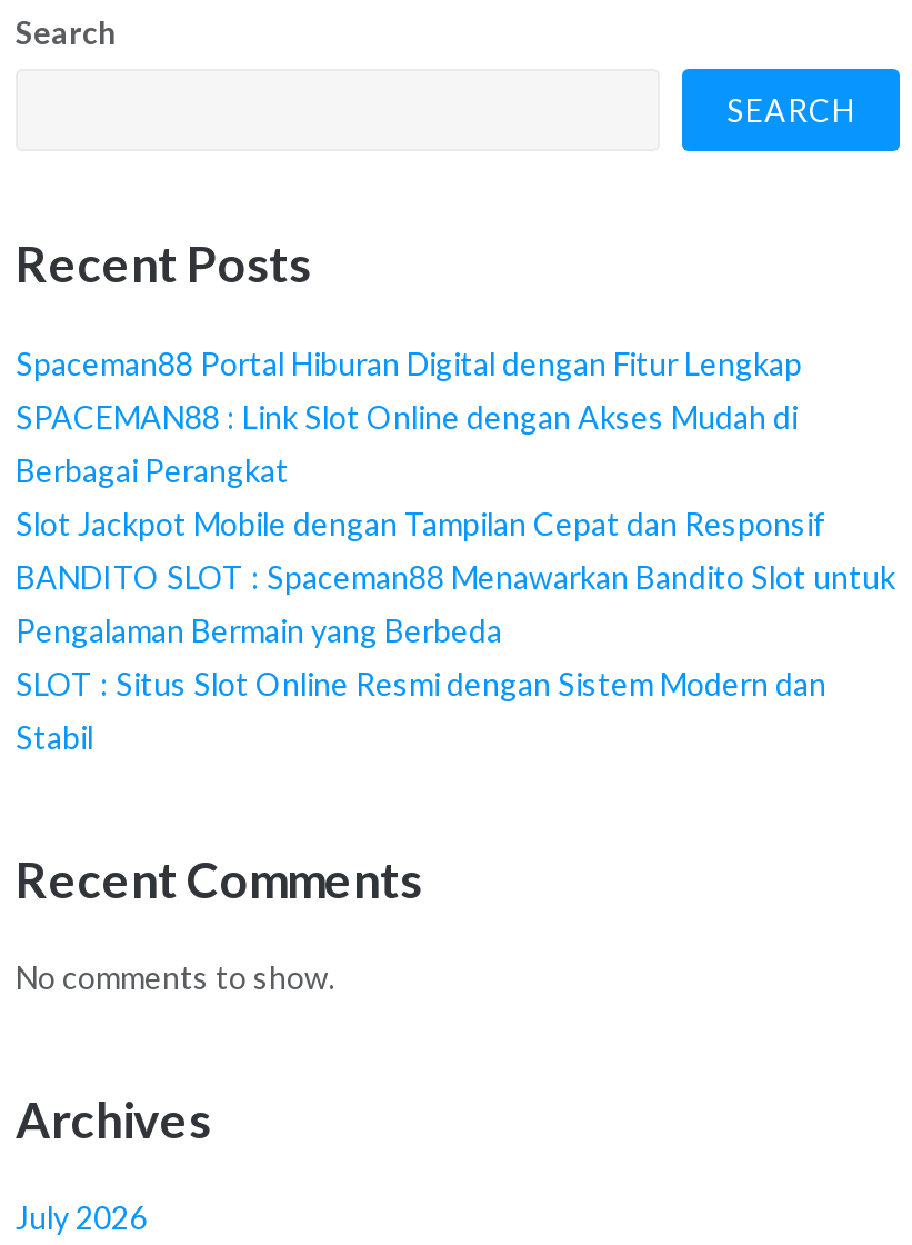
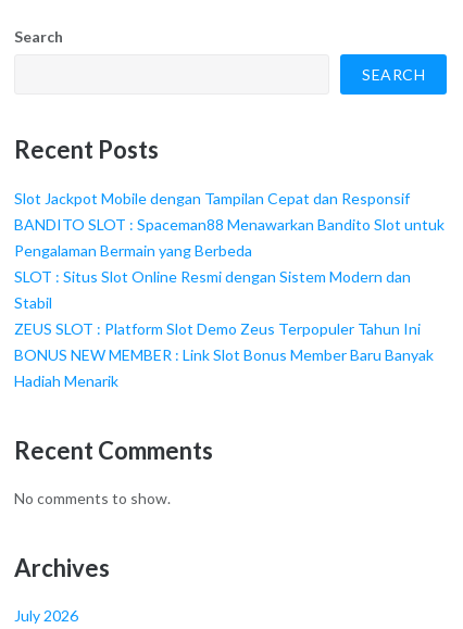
- Spaceman88 Portal Hiburan Digital dengan Fitur Lengkap
- SPACEMAN88 : Link Slot Online dengan Akses Mudah di
- Berbagai Perangkat

moved up: Slot Jackpot Mobile dengan Tampilan Cepat dan Responsif | BANDITO SLOT : Spaceman88 Menawarkan Bandito Slot untuk | Pengalaman Bermain yang Berbeda | SLOT : Situs Slot Online Resmi dengan Sistem Modern dan | Stabil

+ ZEUS SLOT : Platform Slot Demo Zeus Terpopuler Tahun Ini
+ BONUS NEW MEMBER : Link Slot Bonus Member Baru Banyak
+ Hadiah Menarik
